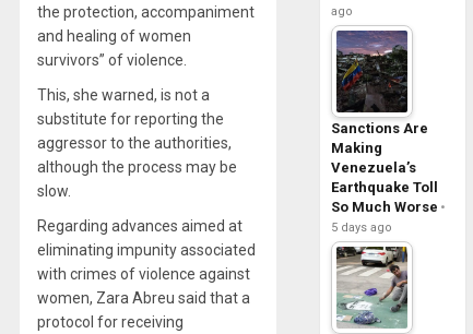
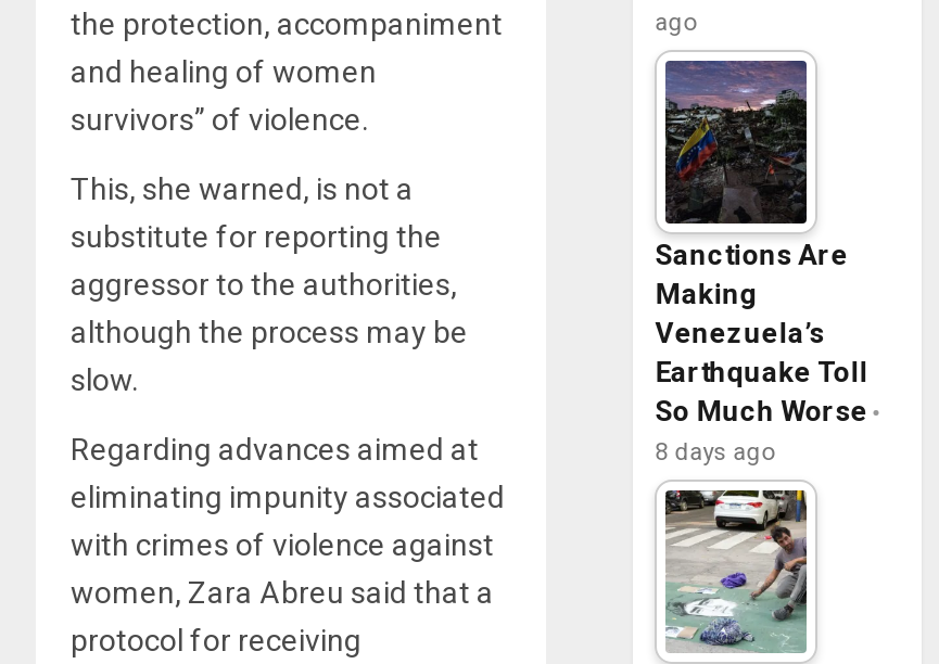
- 5 days ago
+ 8 days ago
